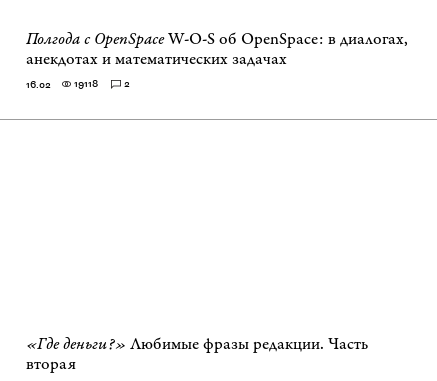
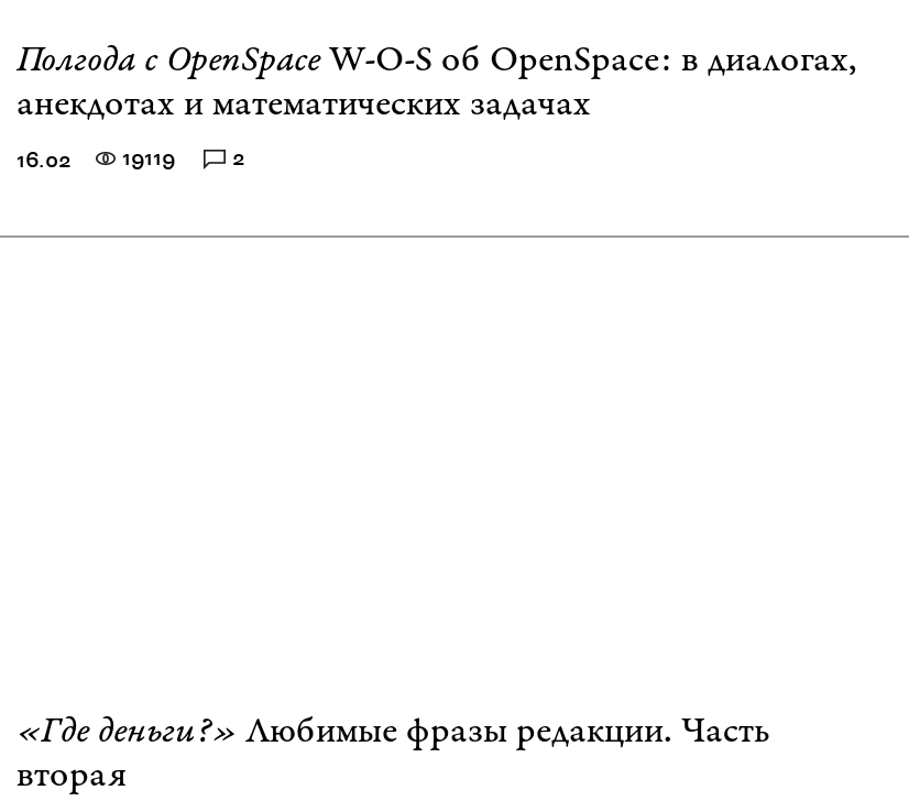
- 16.02 19118
+ 16.02 19119
